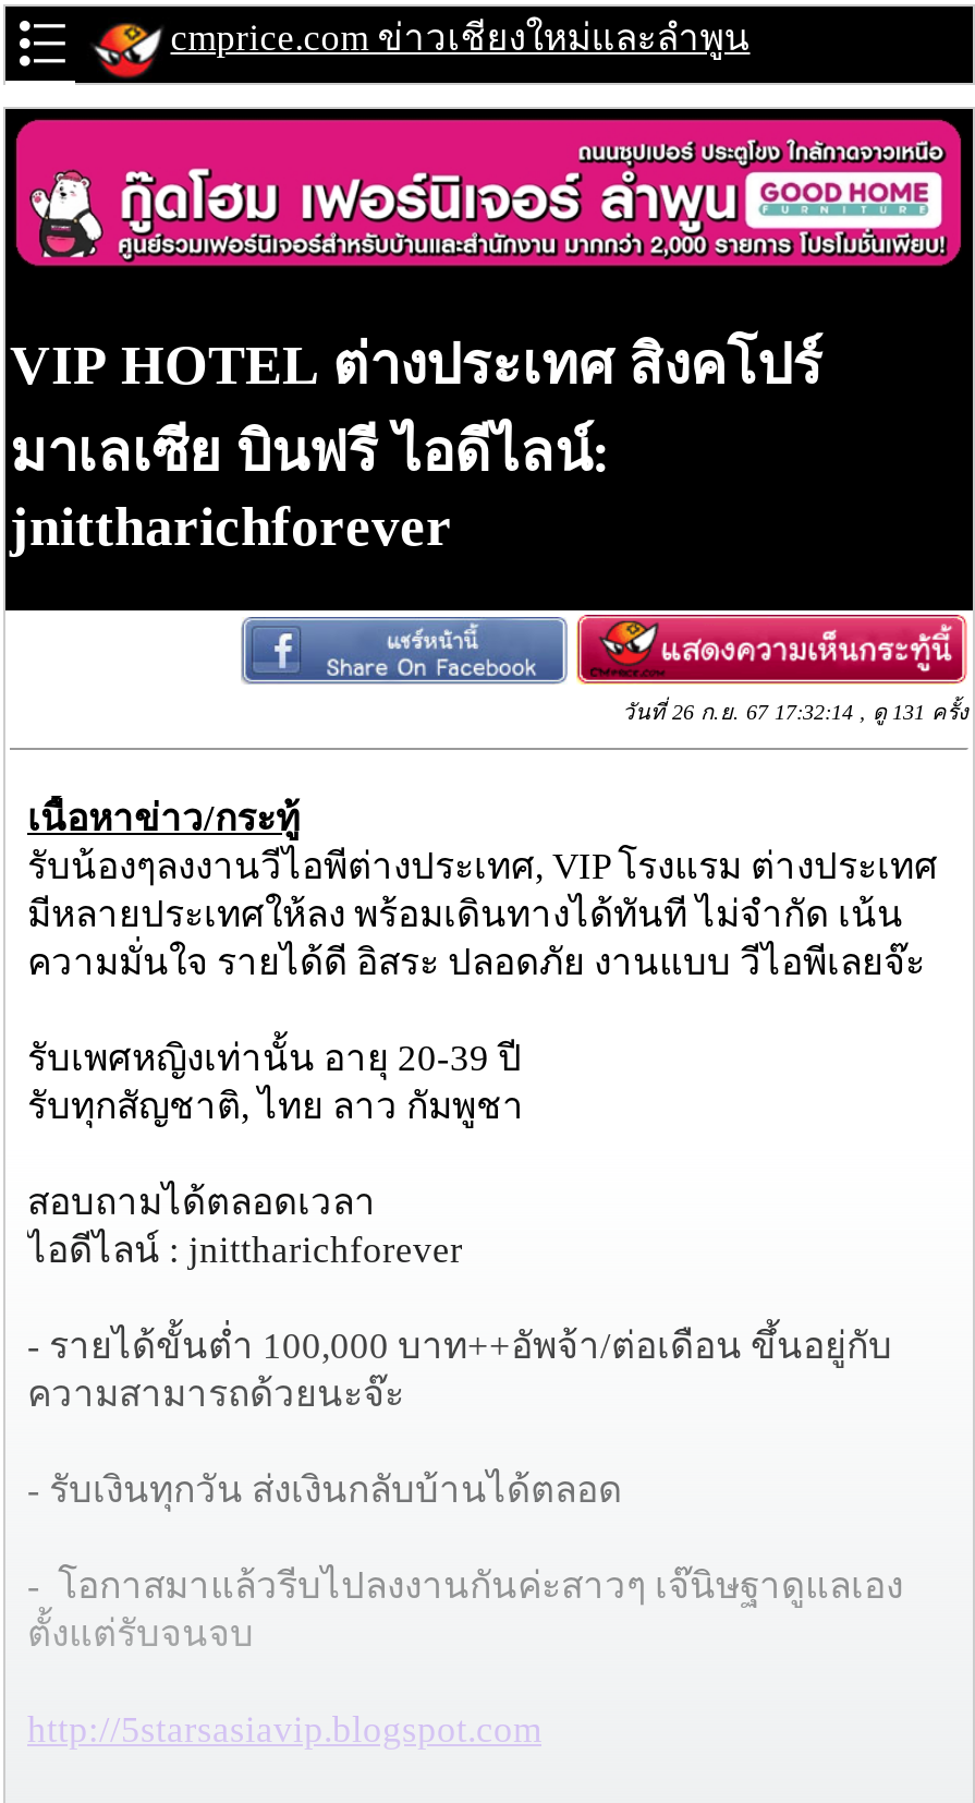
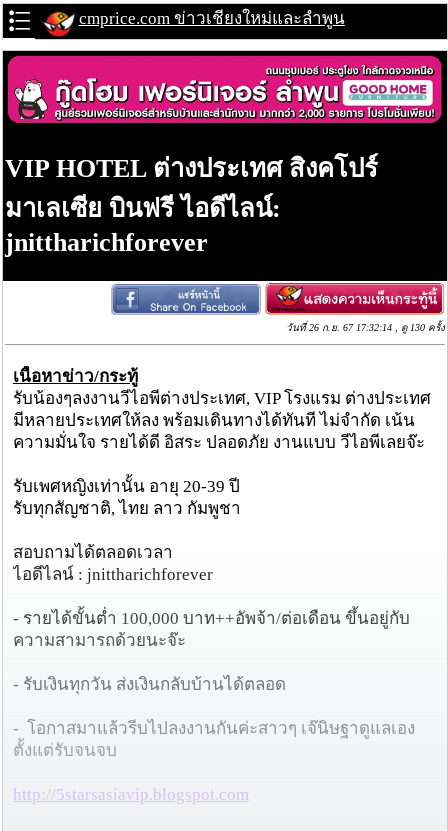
- วันที่ 26 ก.ย. 67 17:32:14 , ดู 131 ครั้ง
+ วันที่ 26 ก.ย. 67 17:32:14 , ดู 130 ครั้ง
